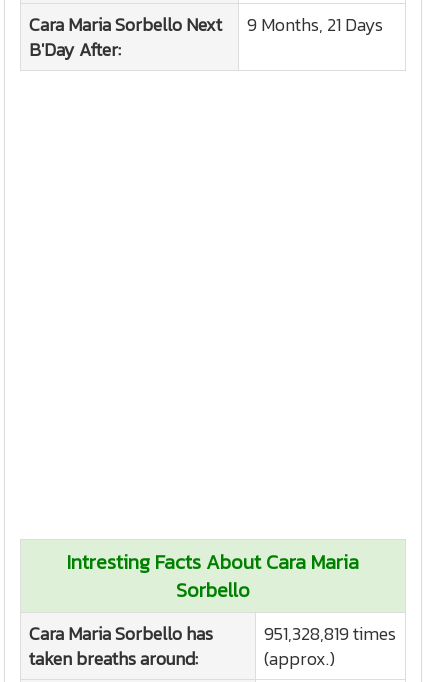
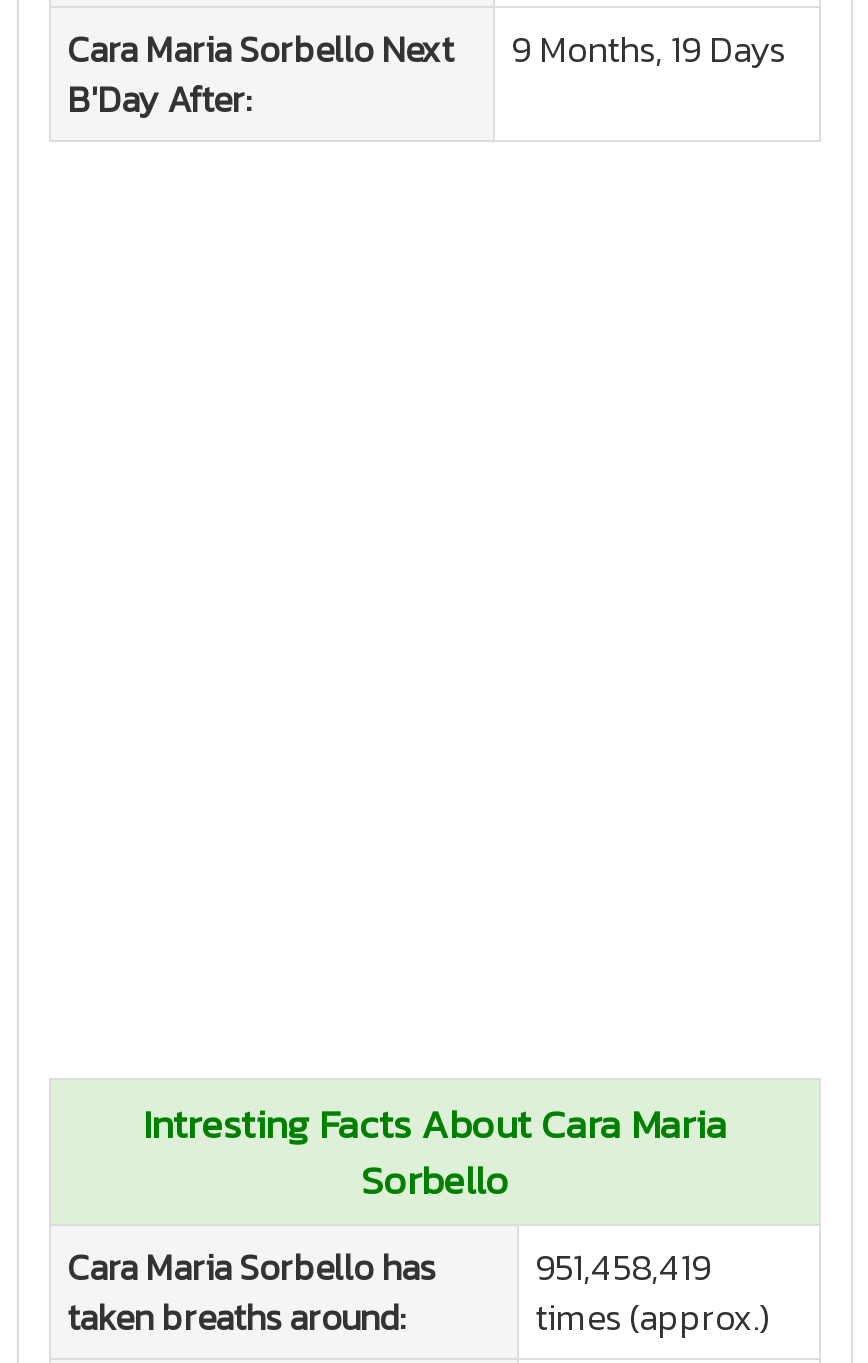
- Cara Maria Sorbello Next 9 Months, 21 Days
+ Cara Maria Sorbello Next 9 Months, 19 Days

- 951,328,819 times
- (approx.)
+ 951,458,419
+ times (approx.)
